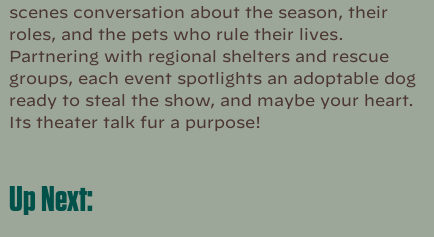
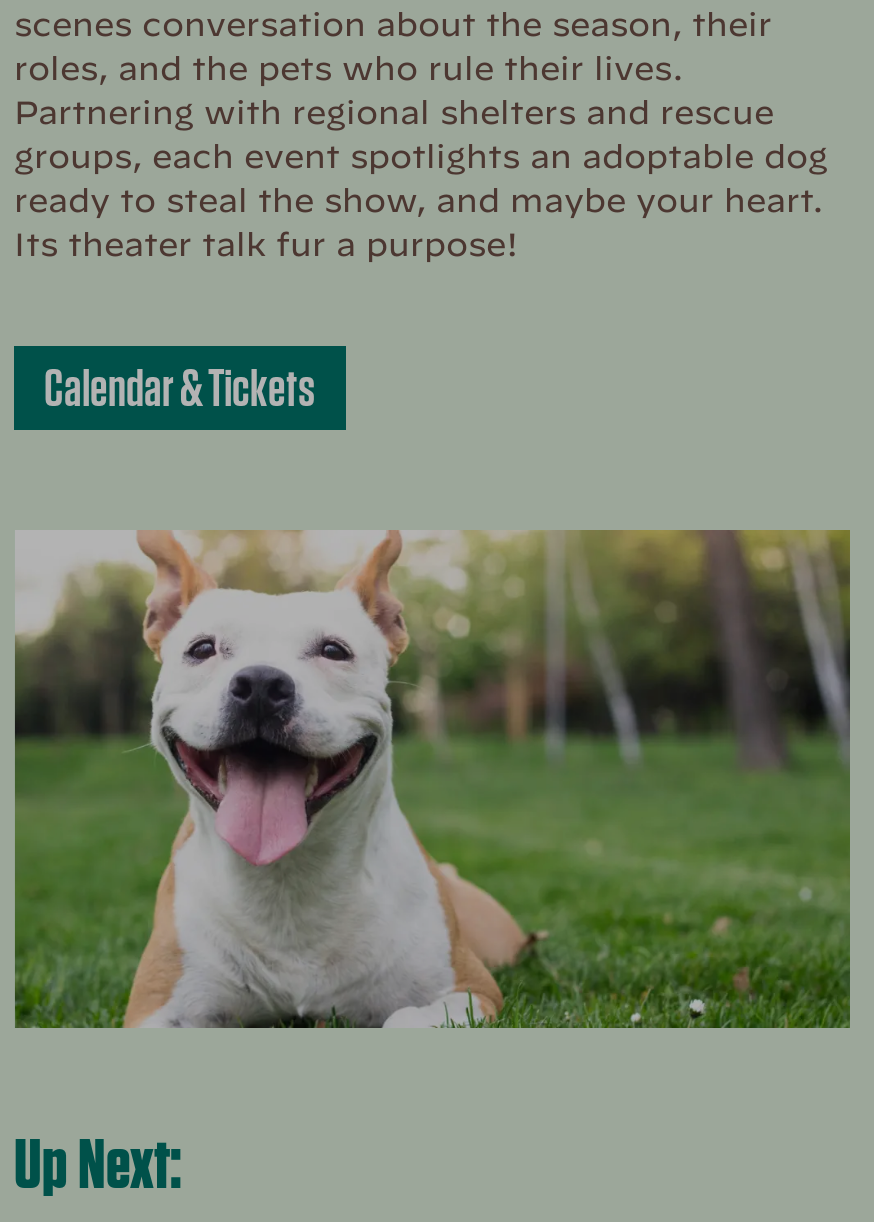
+ [image]

+ Calendar & Tickets
